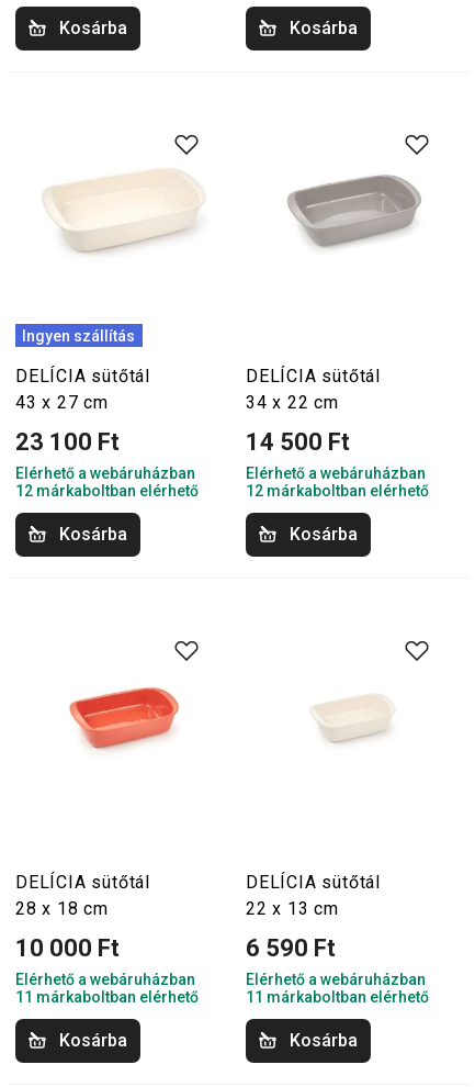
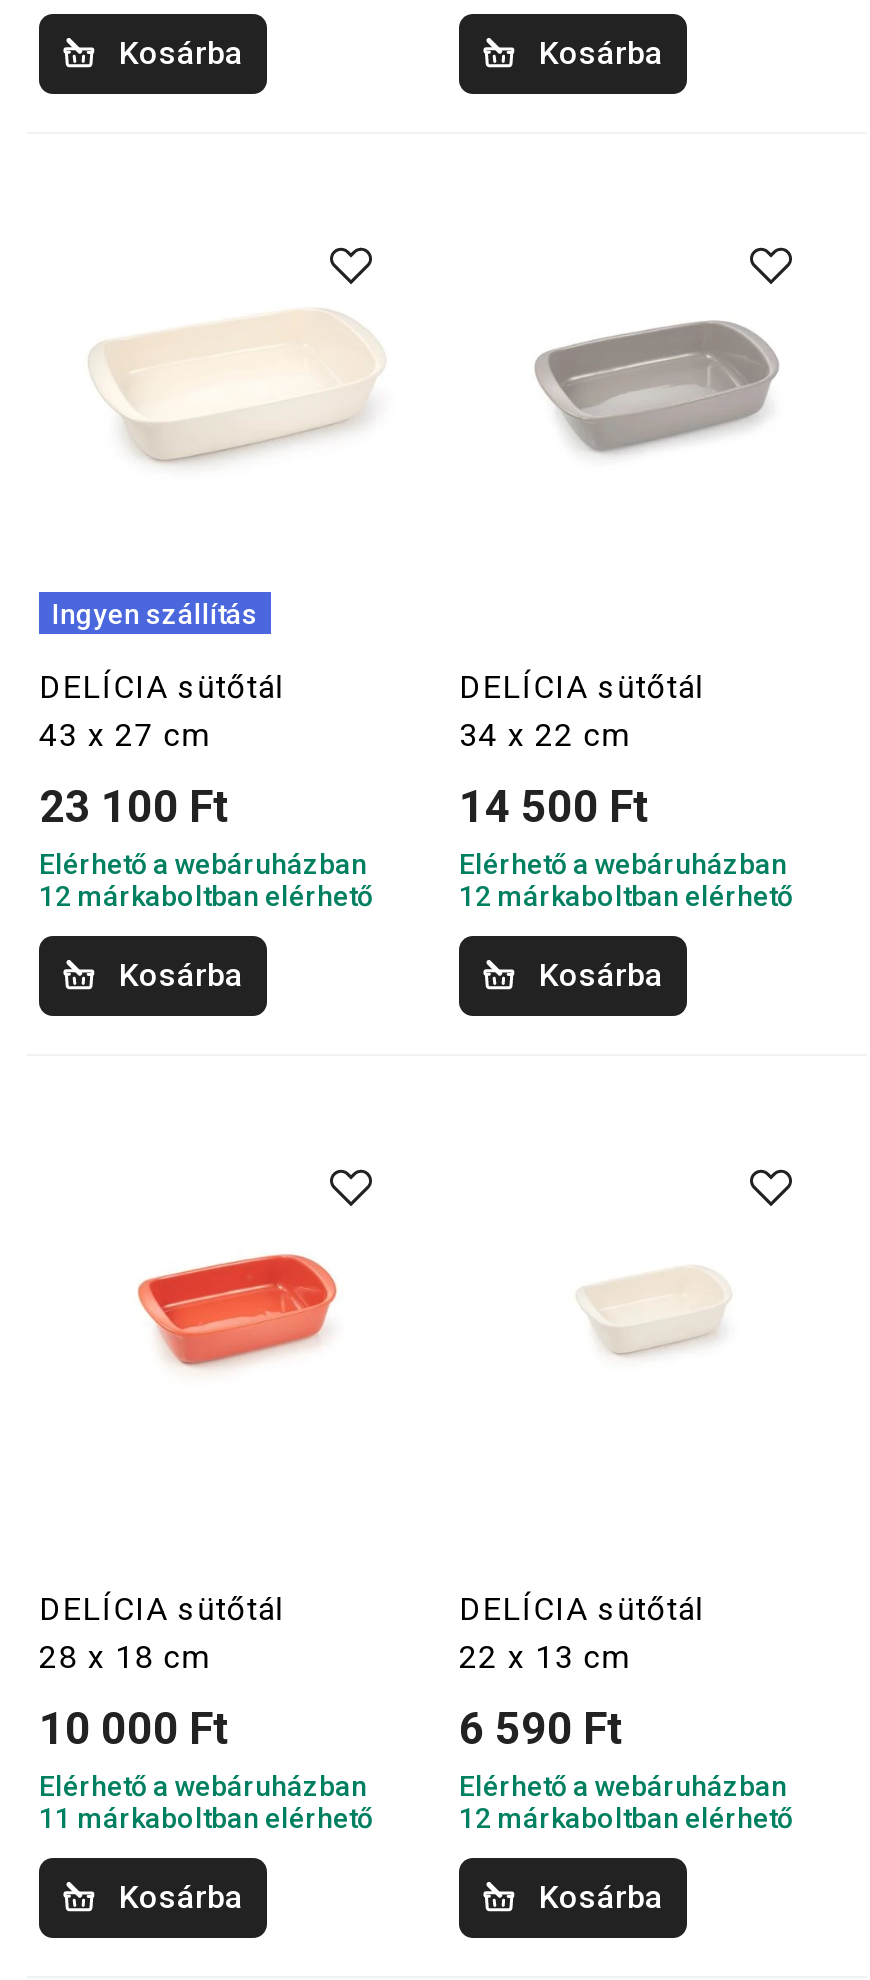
- 11 márkaboltban elérhető
+ 12 márkaboltban elérhető
